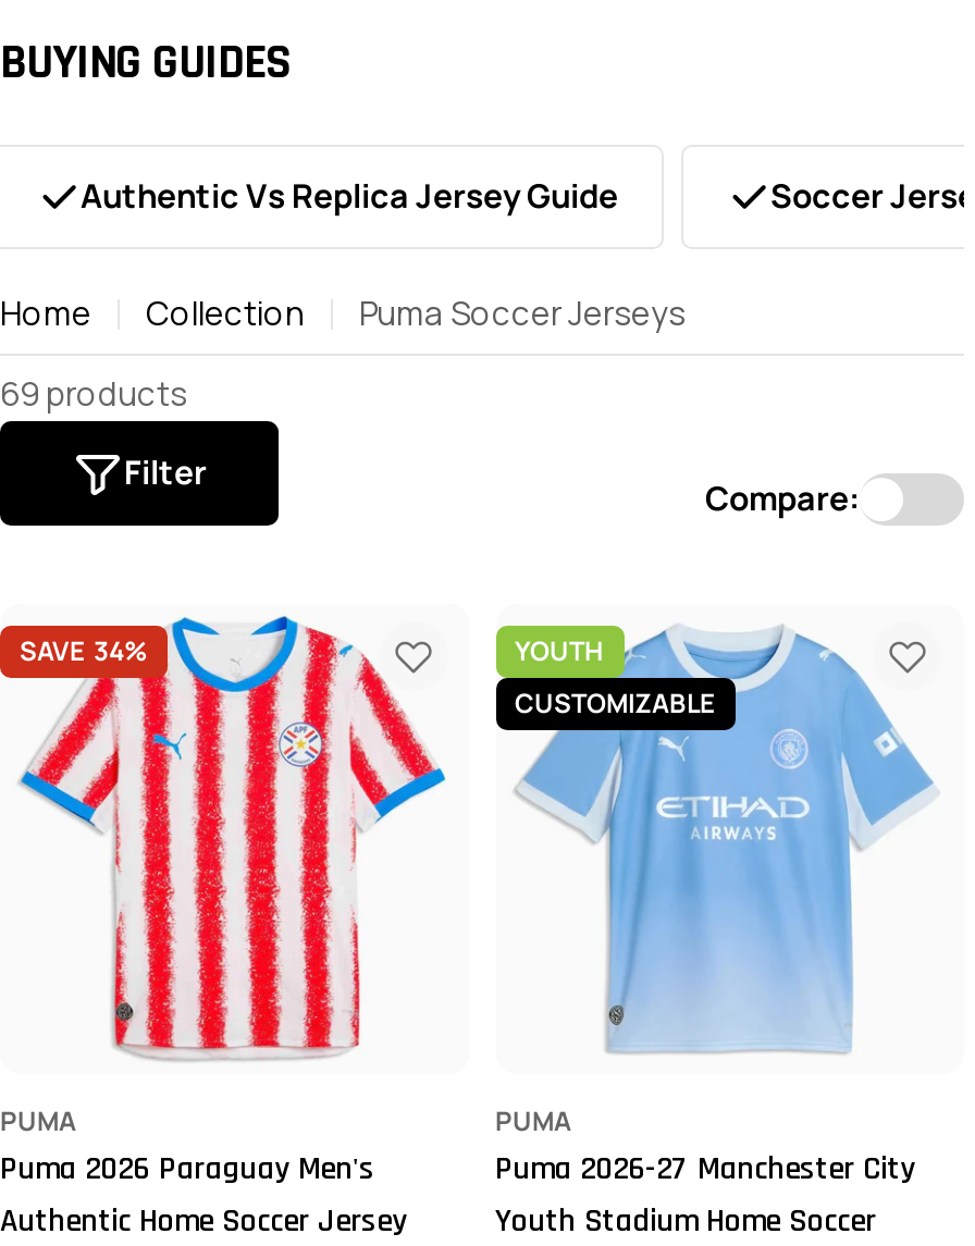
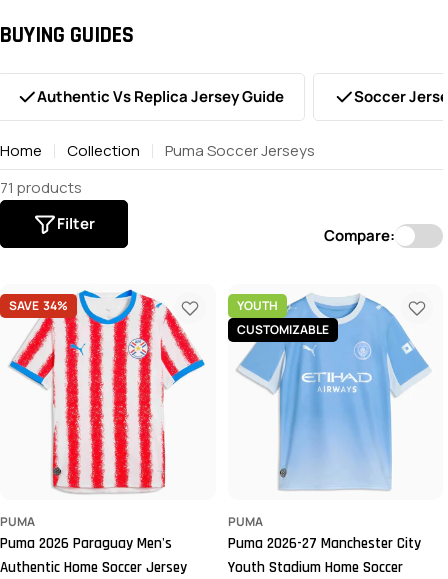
- 69 products
+ 71 products
